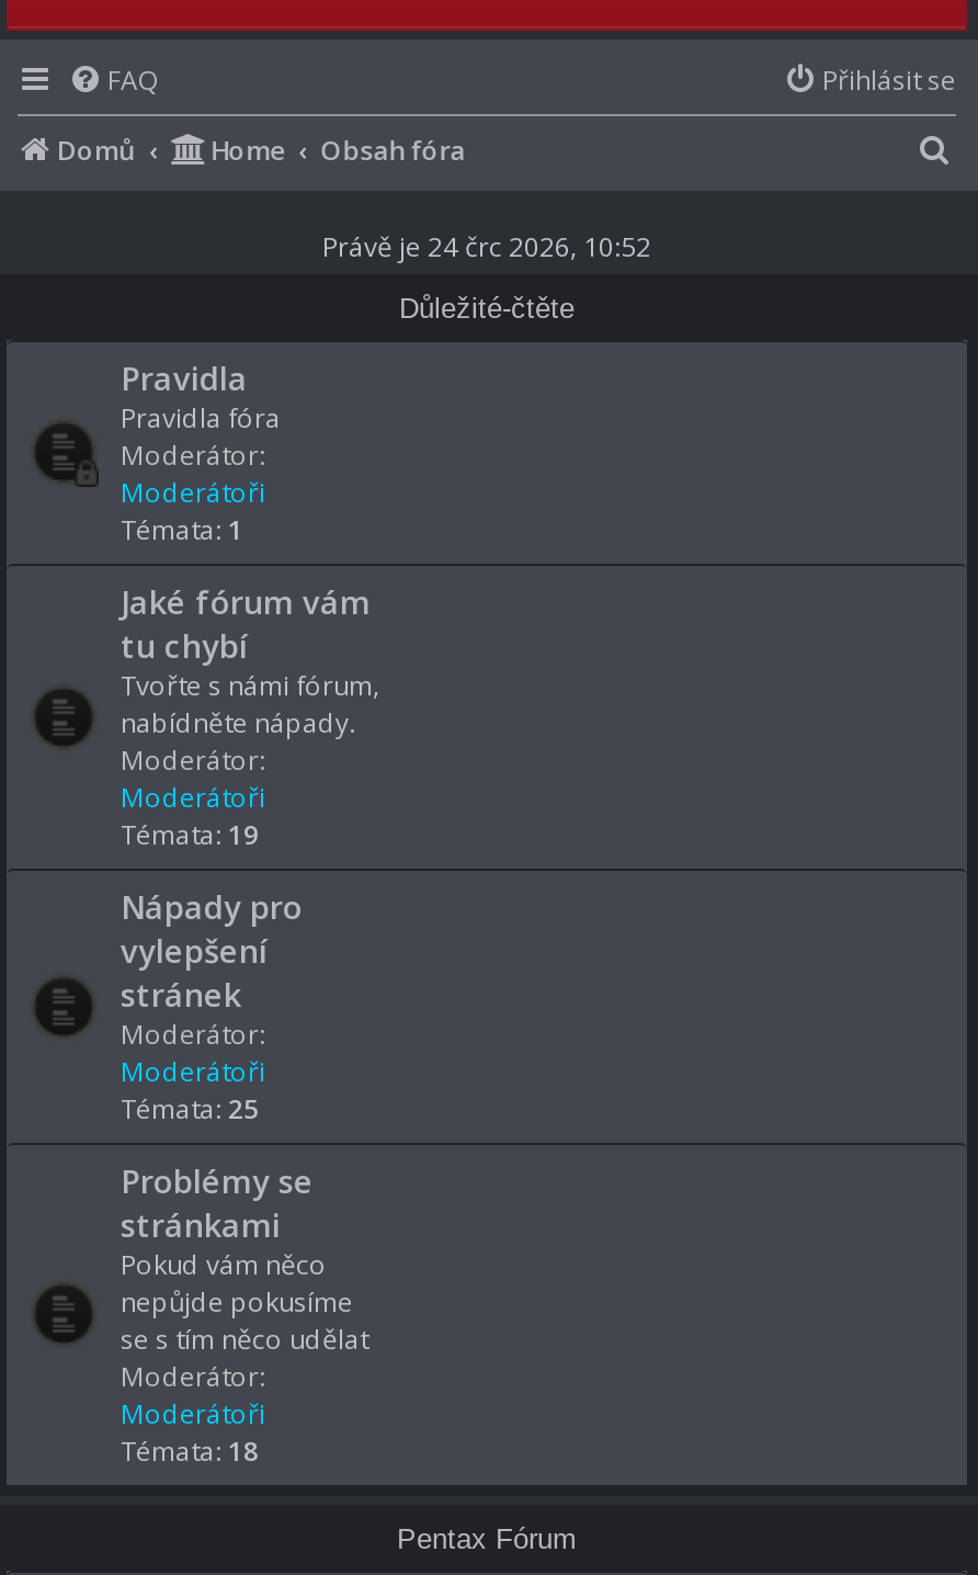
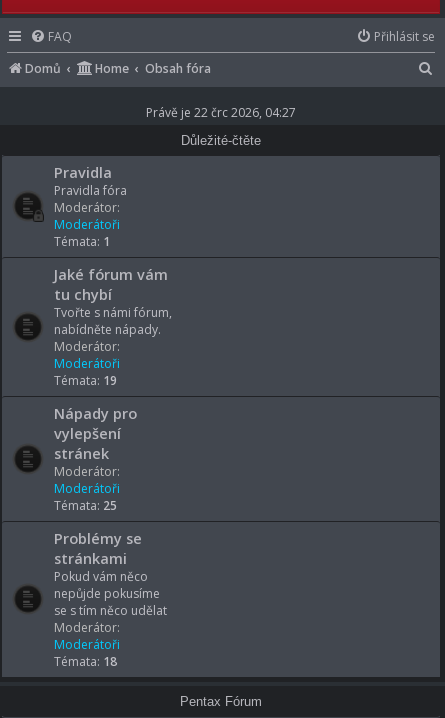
- Právě je 24 črc 2026, 10:52
+ Právě je 22 črc 2026, 04:27
